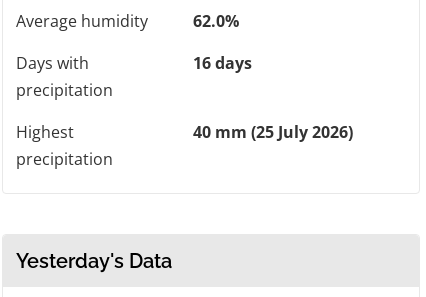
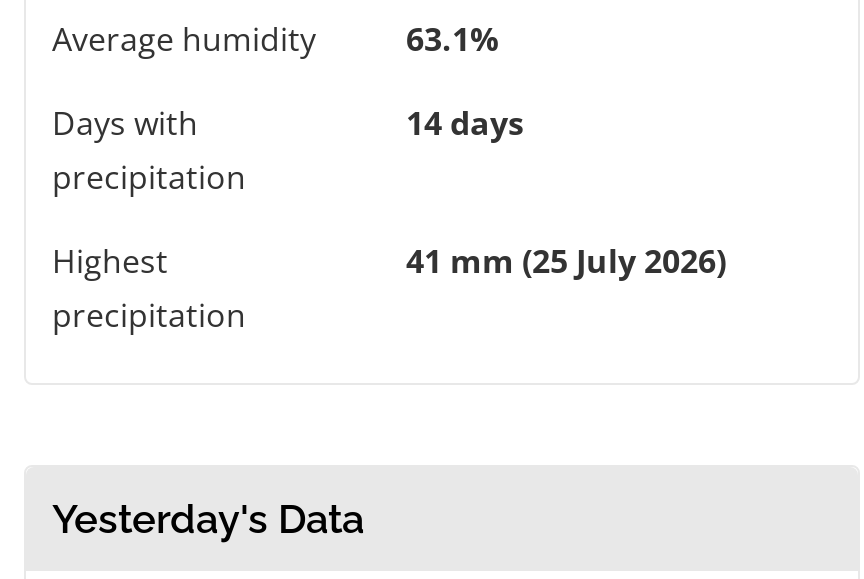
- 62.0%
+ 63.1%

- 16 days
+ 14 days

- 40 mm (25 July 2026)
+ 41 mm (25 July 2026)
